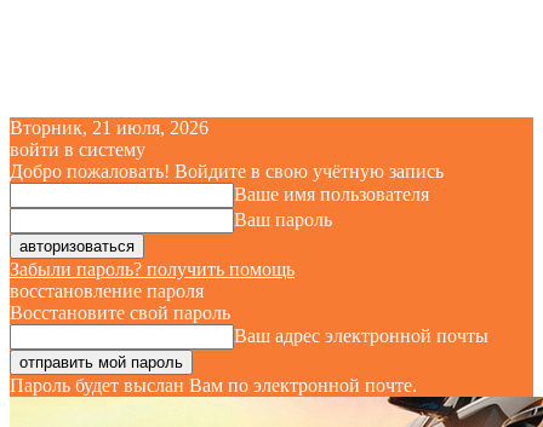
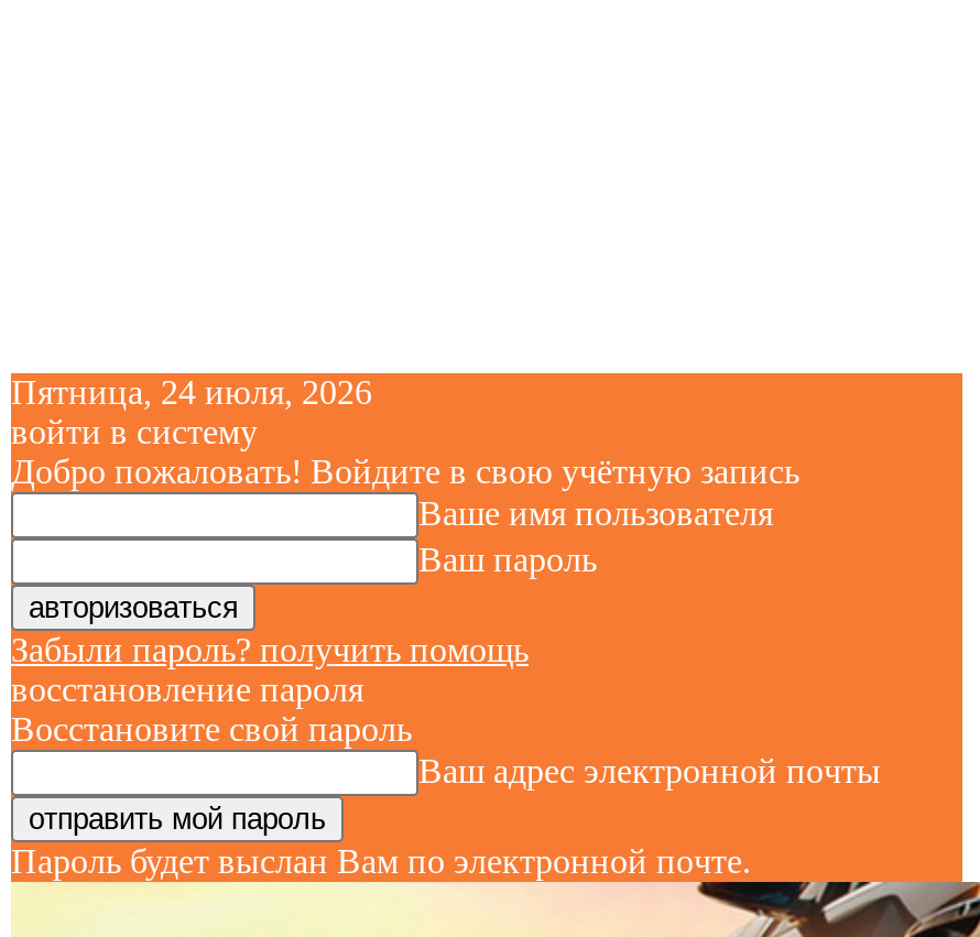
- Вторник, 21 июля, 2026
+ Пятница, 24 июля, 2026
